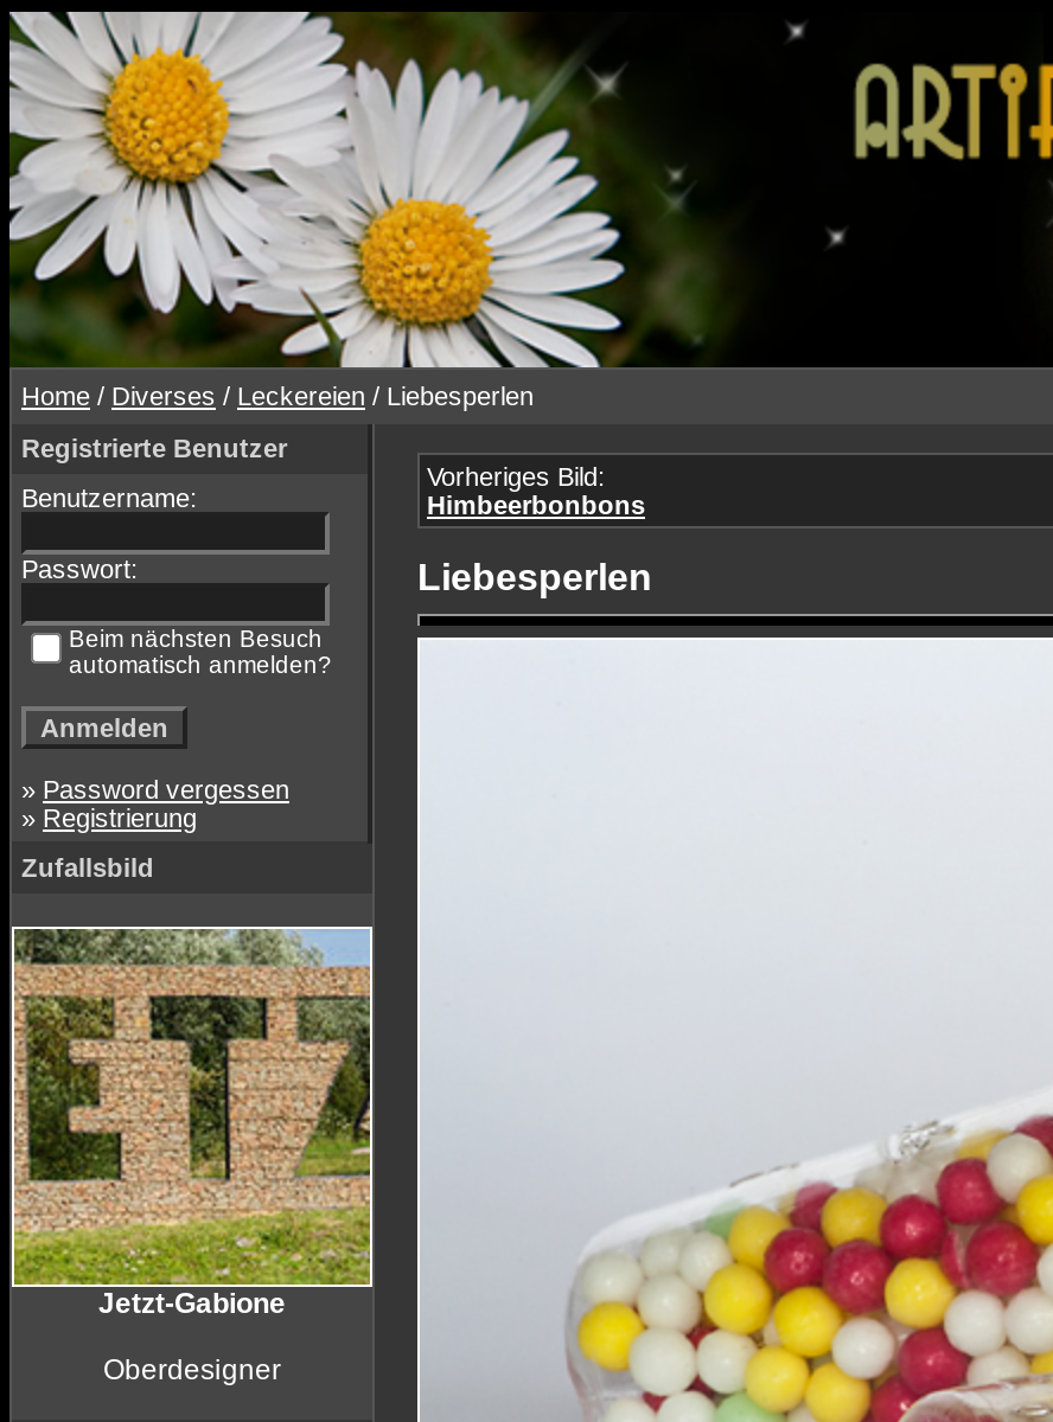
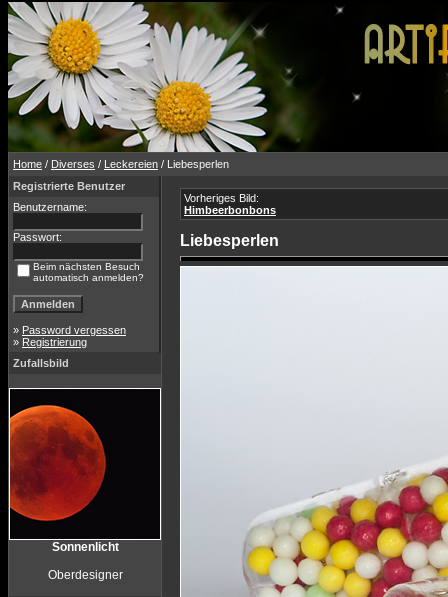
- [image]
- Jetzt-Gabione
+ [image]
+ Sonnenlicht
